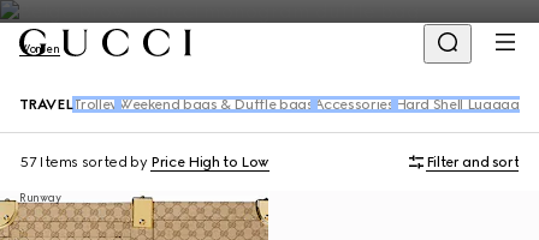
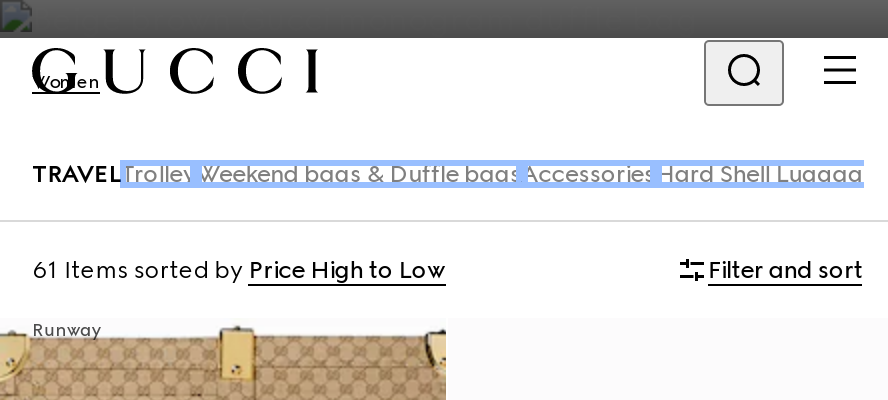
- 57 Items sorted by Price High to Low
+ 61 Items sorted by Price High to Low
